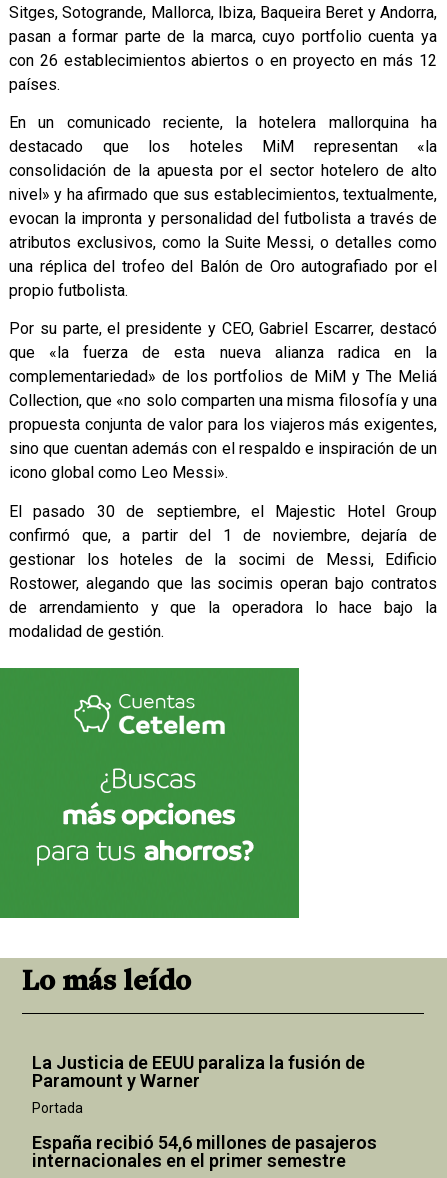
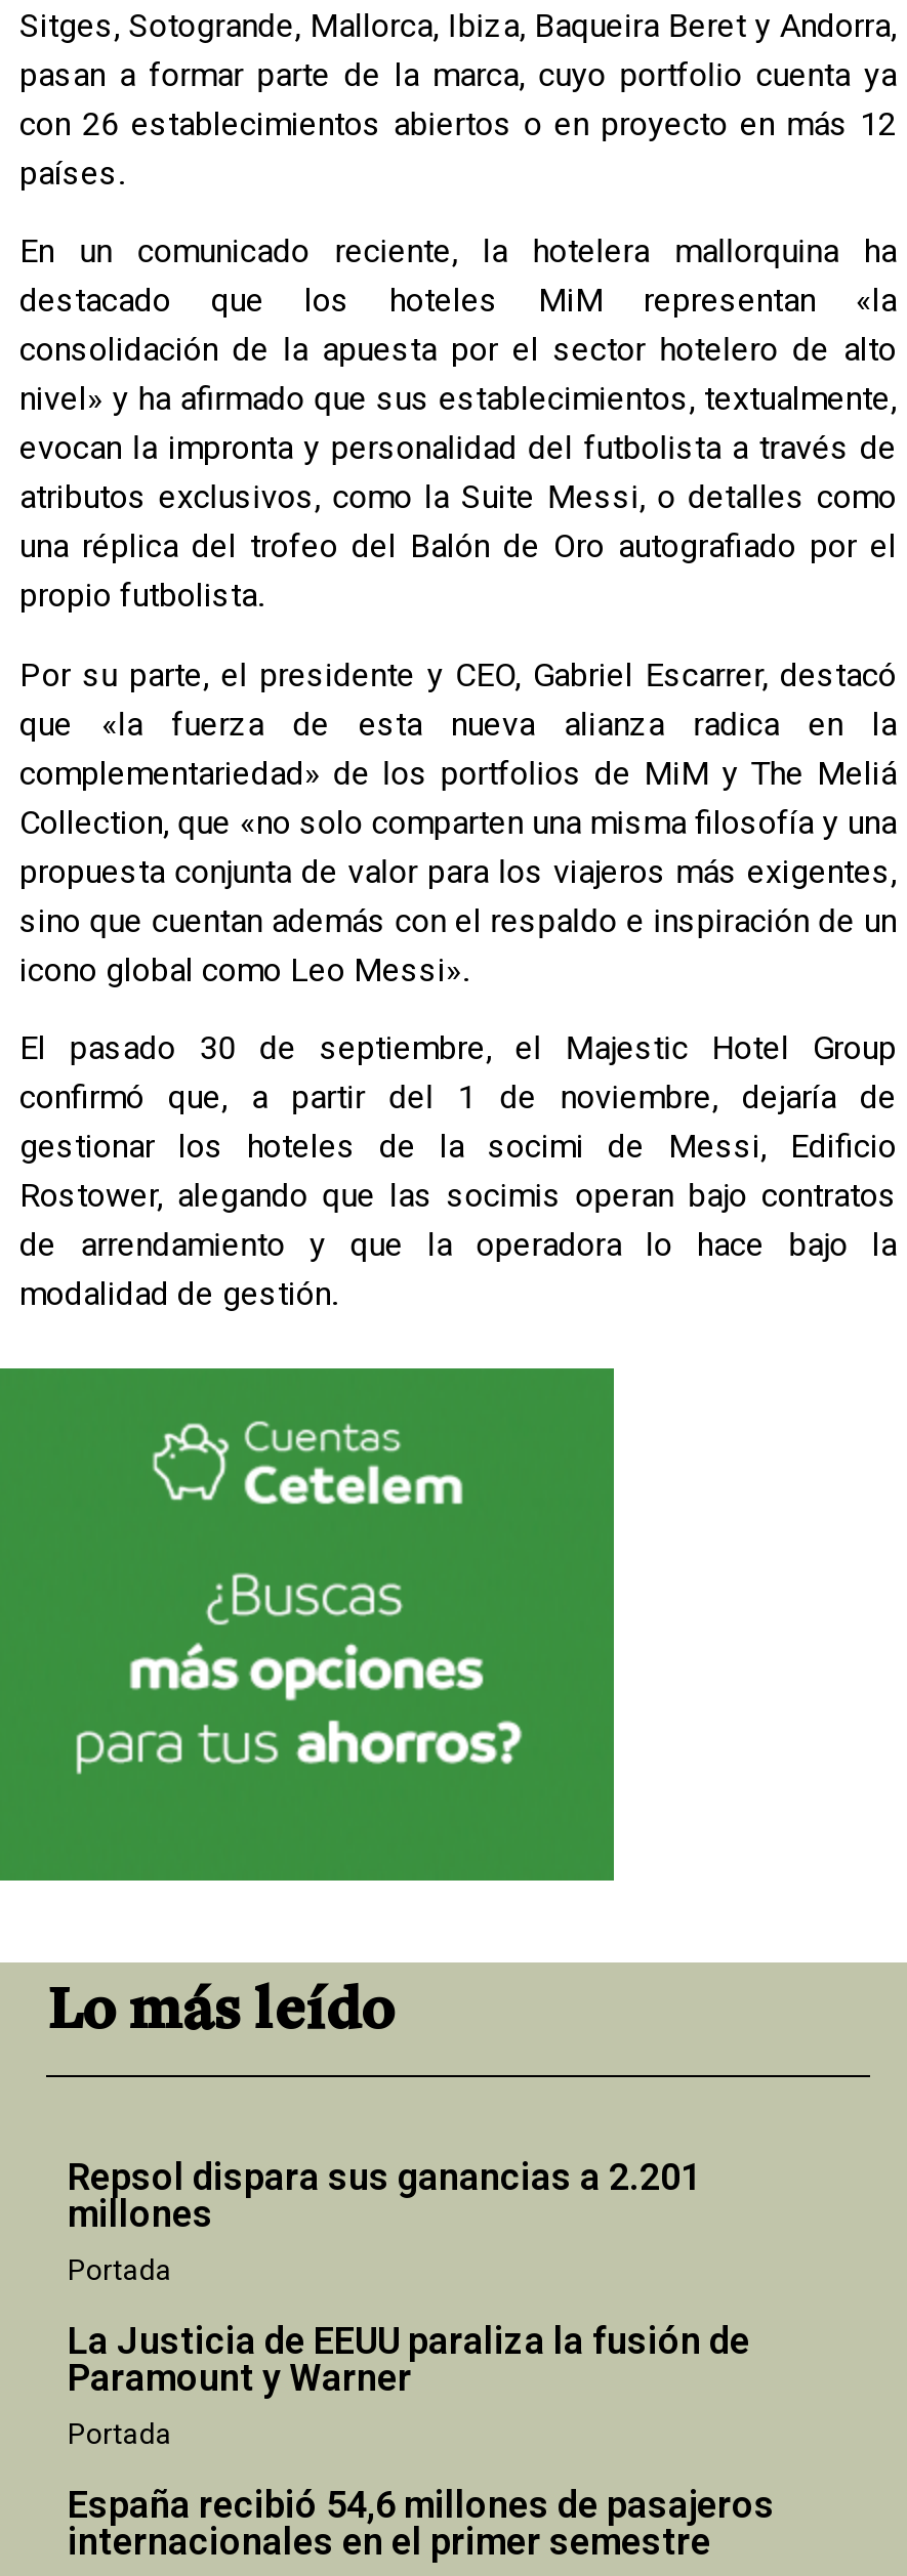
+ Repsol dispara sus ganancias a 2.201
+ millones
+ Portada
